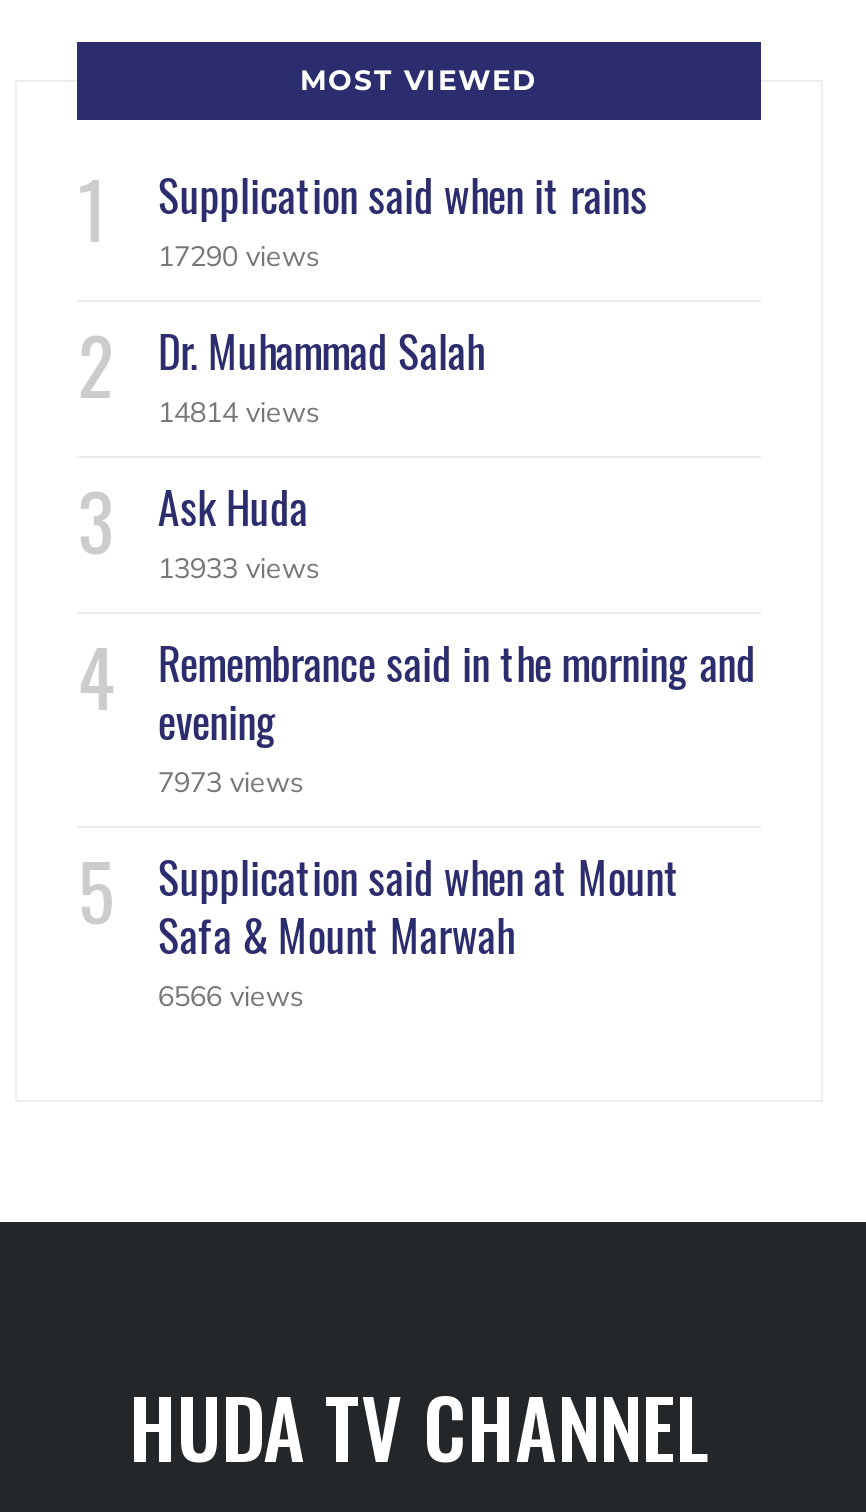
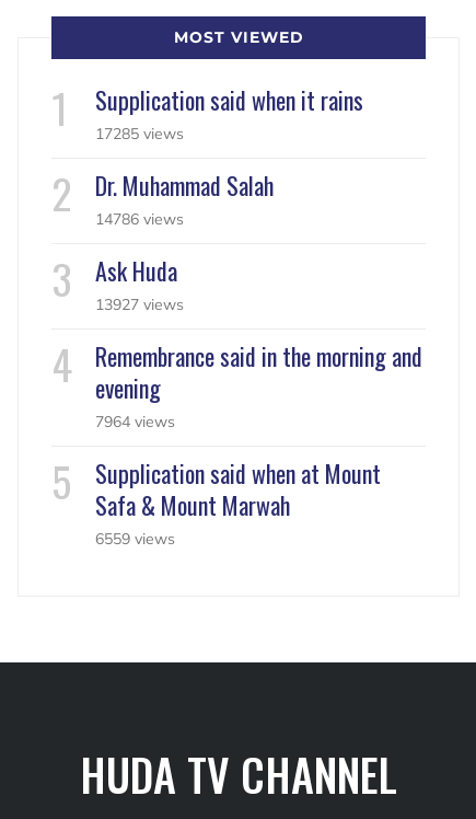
- 17290 views
+ 17285 views

- 14814 views
+ 14786 views

- 13933 views
+ 13927 views

- 7973 views
+ 7964 views

- 6566 views
+ 6559 views
